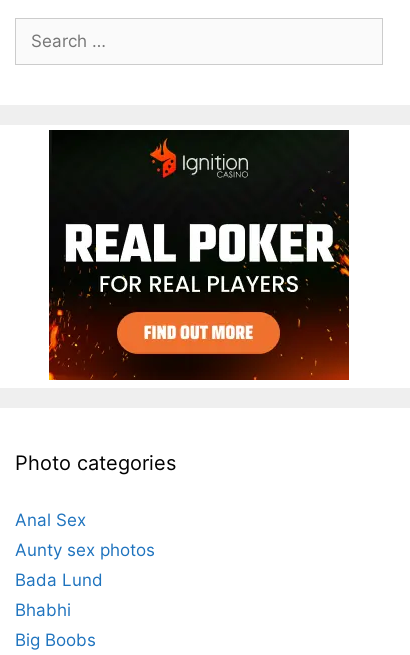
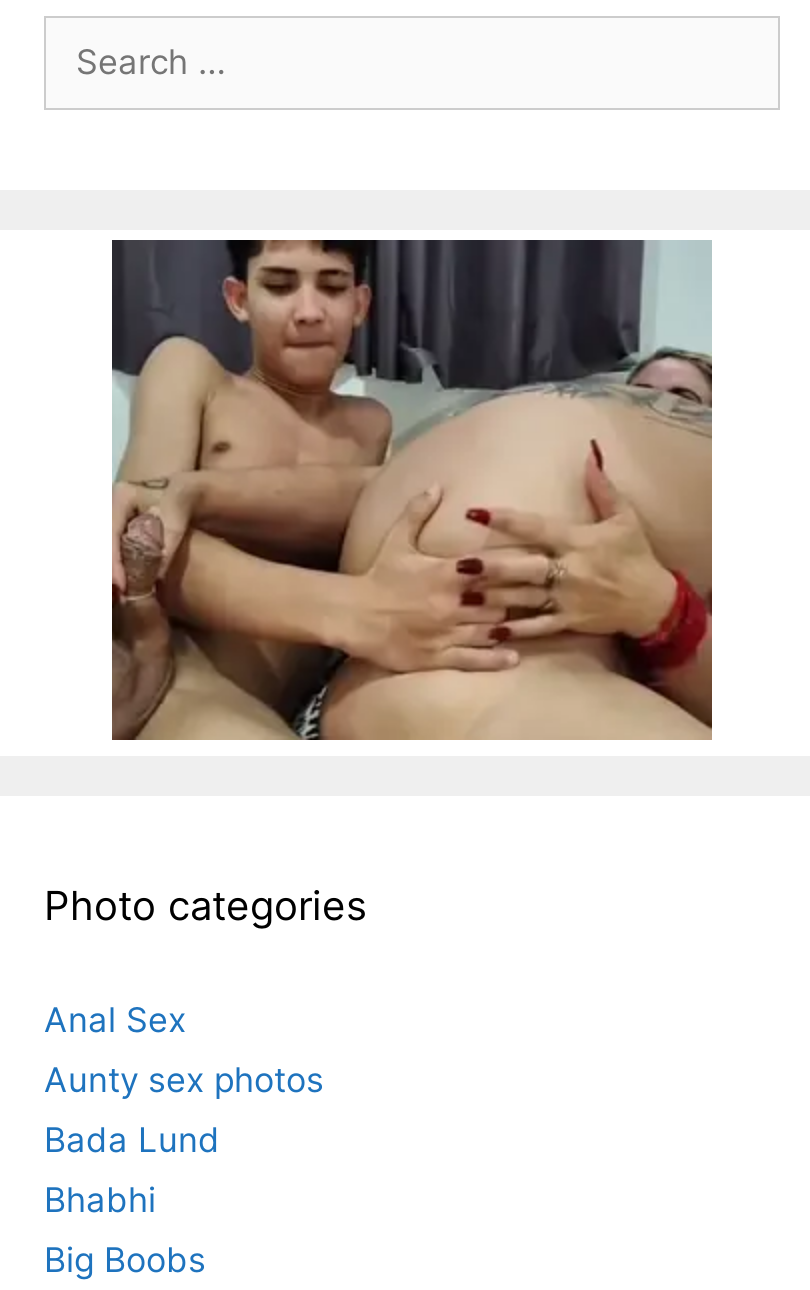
- [image]
+ [image]
